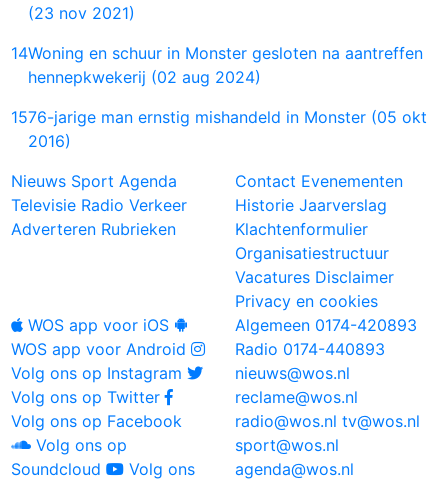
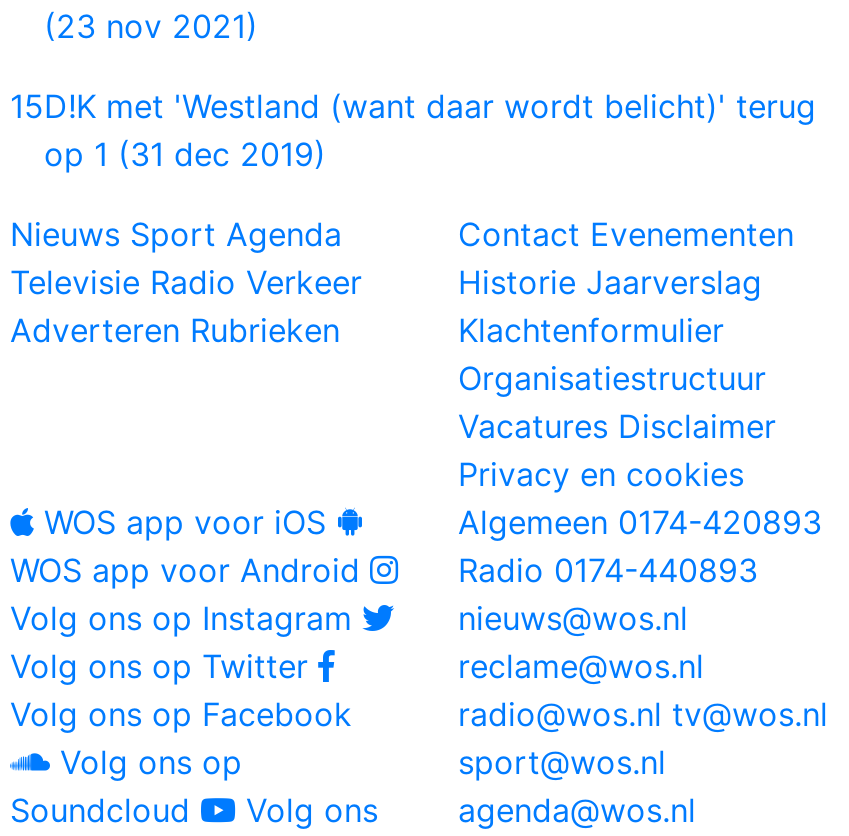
- 14Woning en schuur in Monster gesloten na aantreffen
- hennepkwekerij (02 aug 2024)
- 1576-jarige man ernstig mishandeld in Monster (05 okt
- 2016)
+ 15D!K met 'Westland (want daar wordt belicht)' terug
+ op 1 (31 dec 2019)
